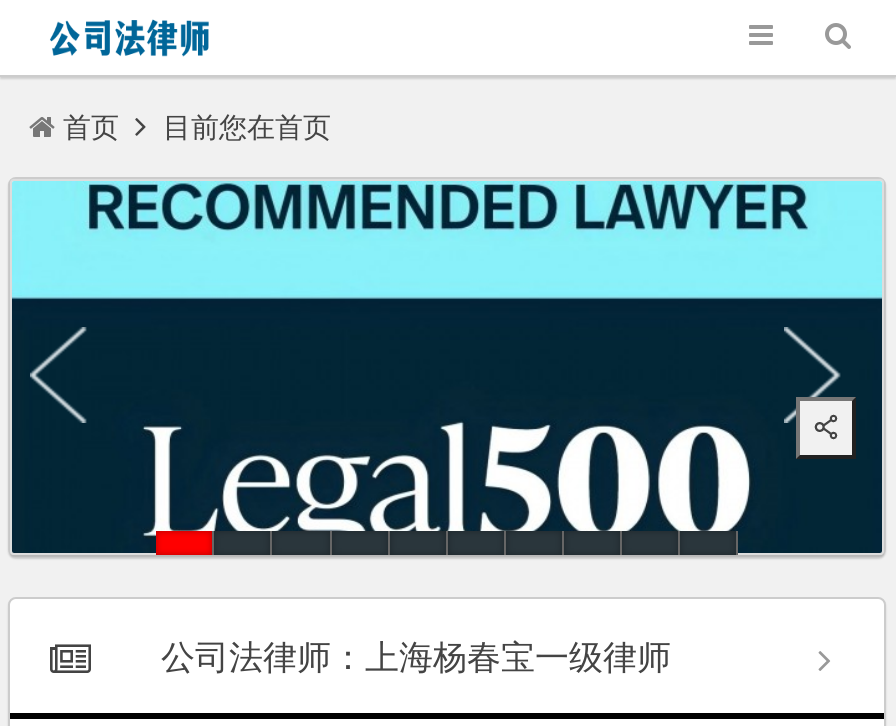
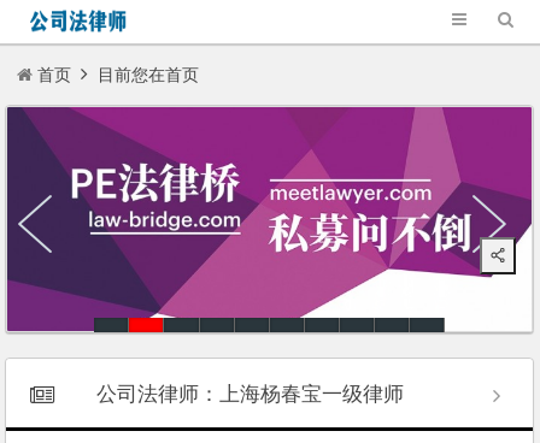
- [image]
+ [image]
